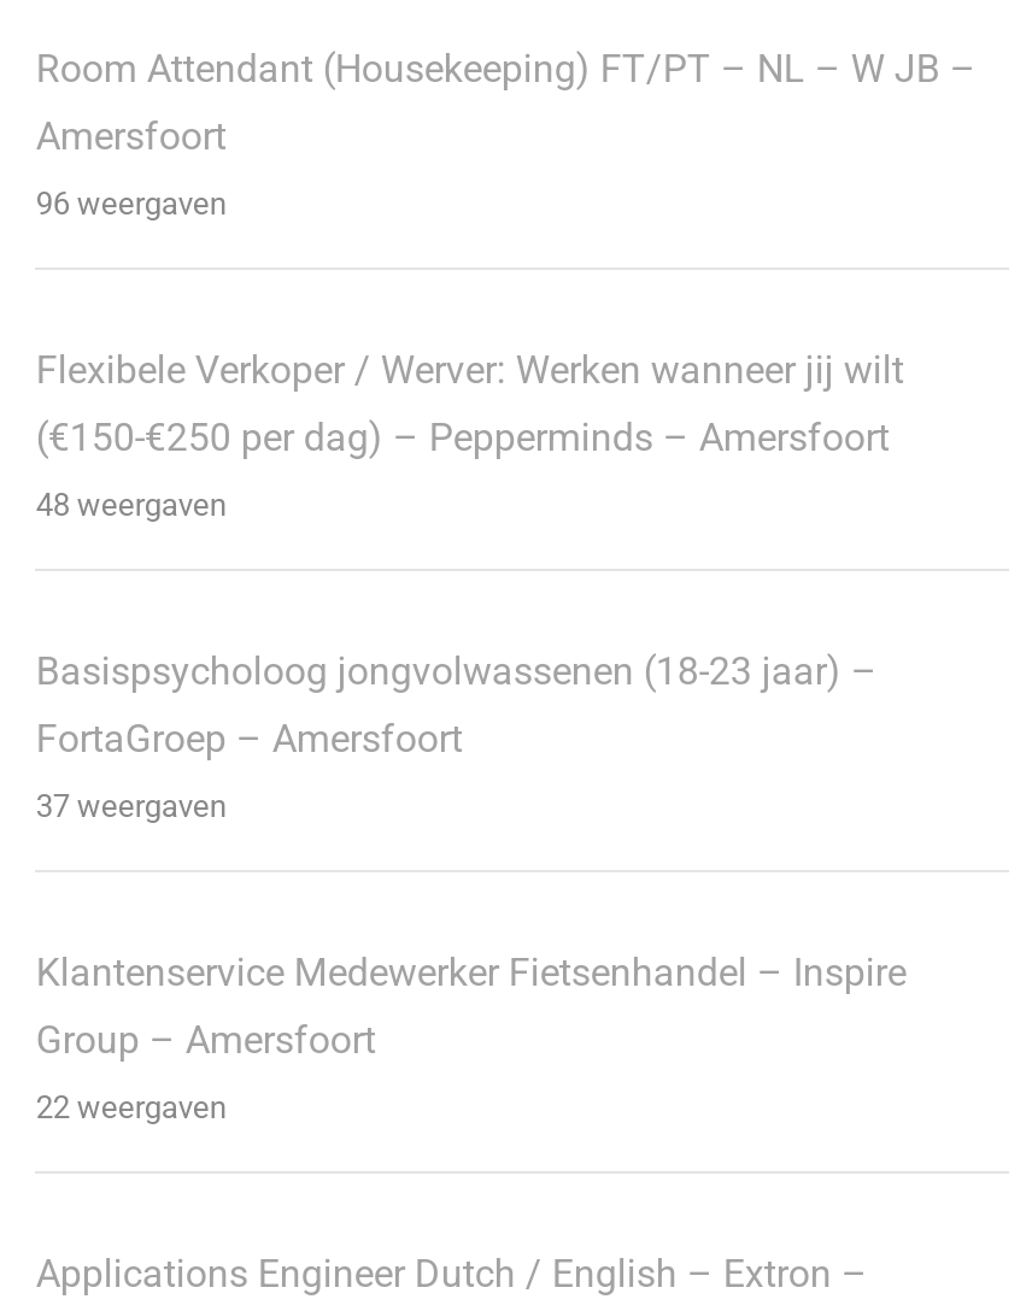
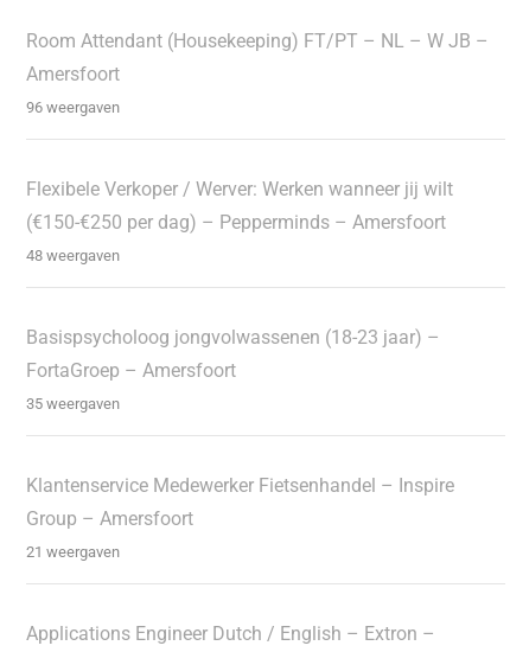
- 37 weergaven
+ 35 weergaven

- 22 weergaven
+ 21 weergaven
